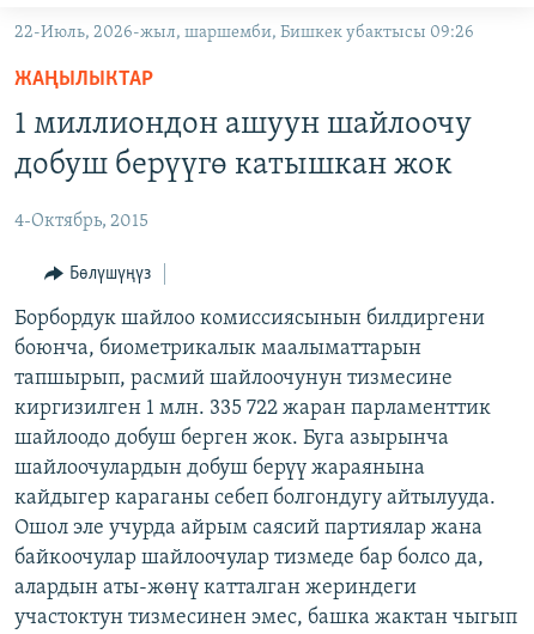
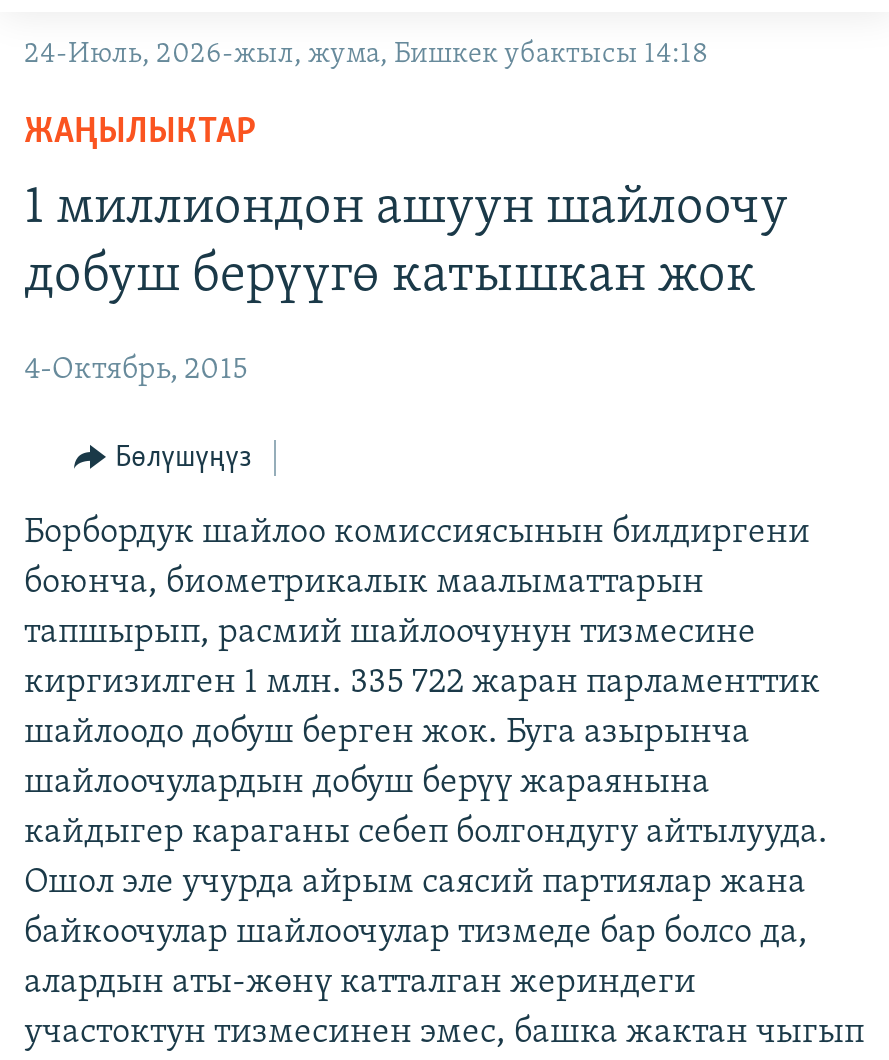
- 22-Июль, 2026-жыл, шаршемби, Бишкек убактысы 09:26
+ 24-Июль, 2026-жыл, жума, Бишкек убактысы 14:18
